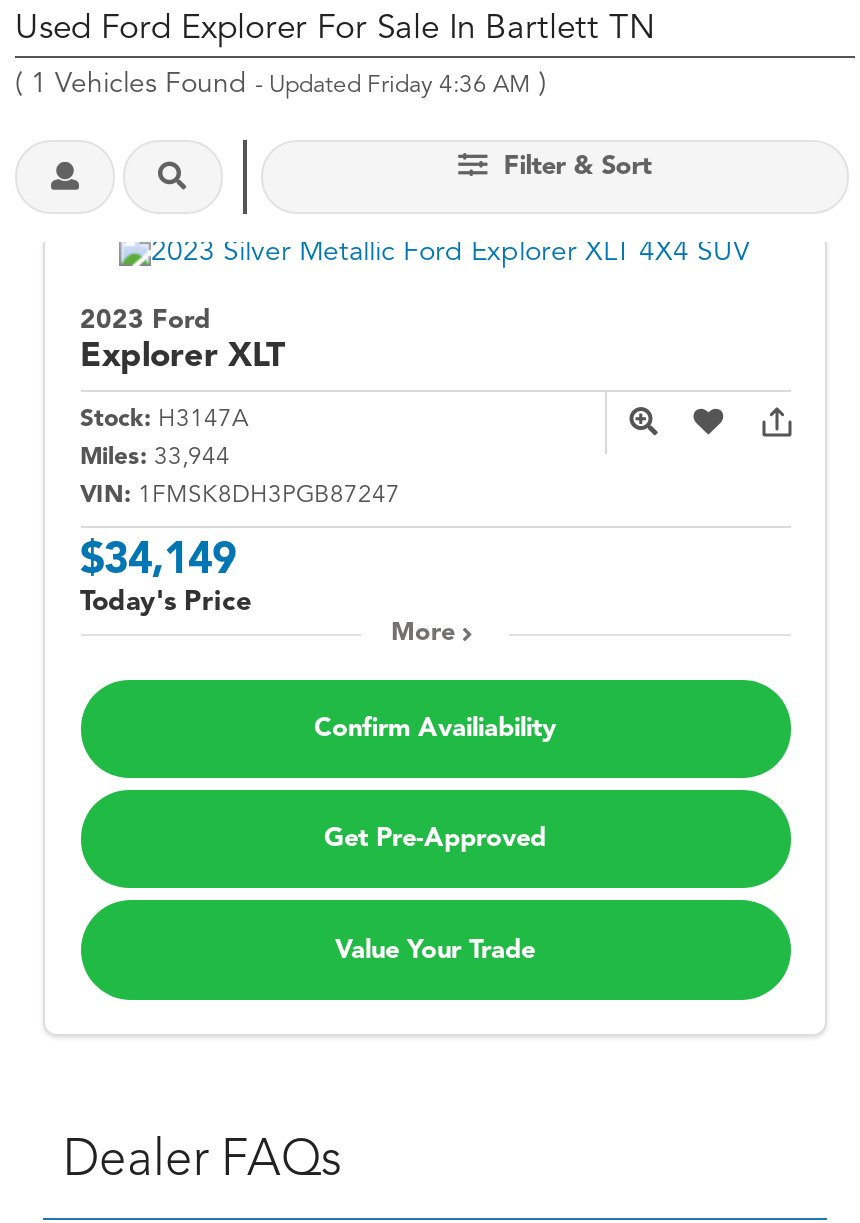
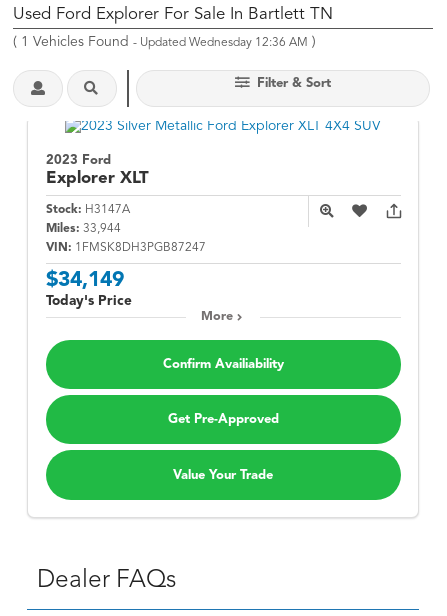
- (1 Vehicles Found - Updated Friday 4:36 AM)
+ (1 Vehicles Found - Updated Wednesday 12:36 AM)
